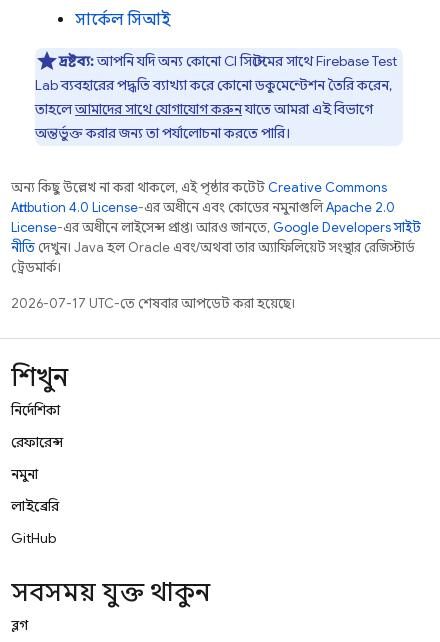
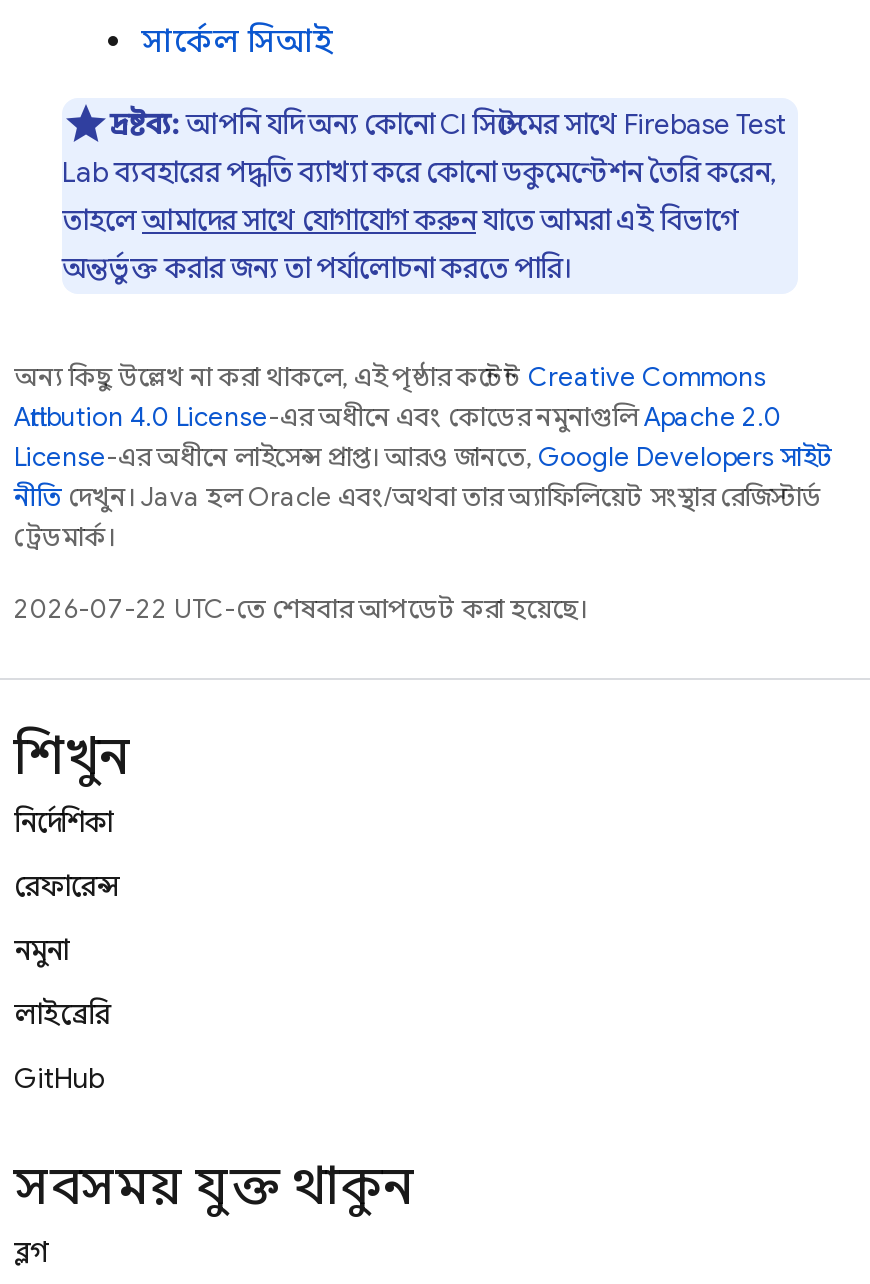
- 2026-07-17 UTC-তে শেষবার আপডেট করা হয়েছে।
+ 2026-07-22 UTC-তে শেষবার আপডেট করা হয়েছে।
